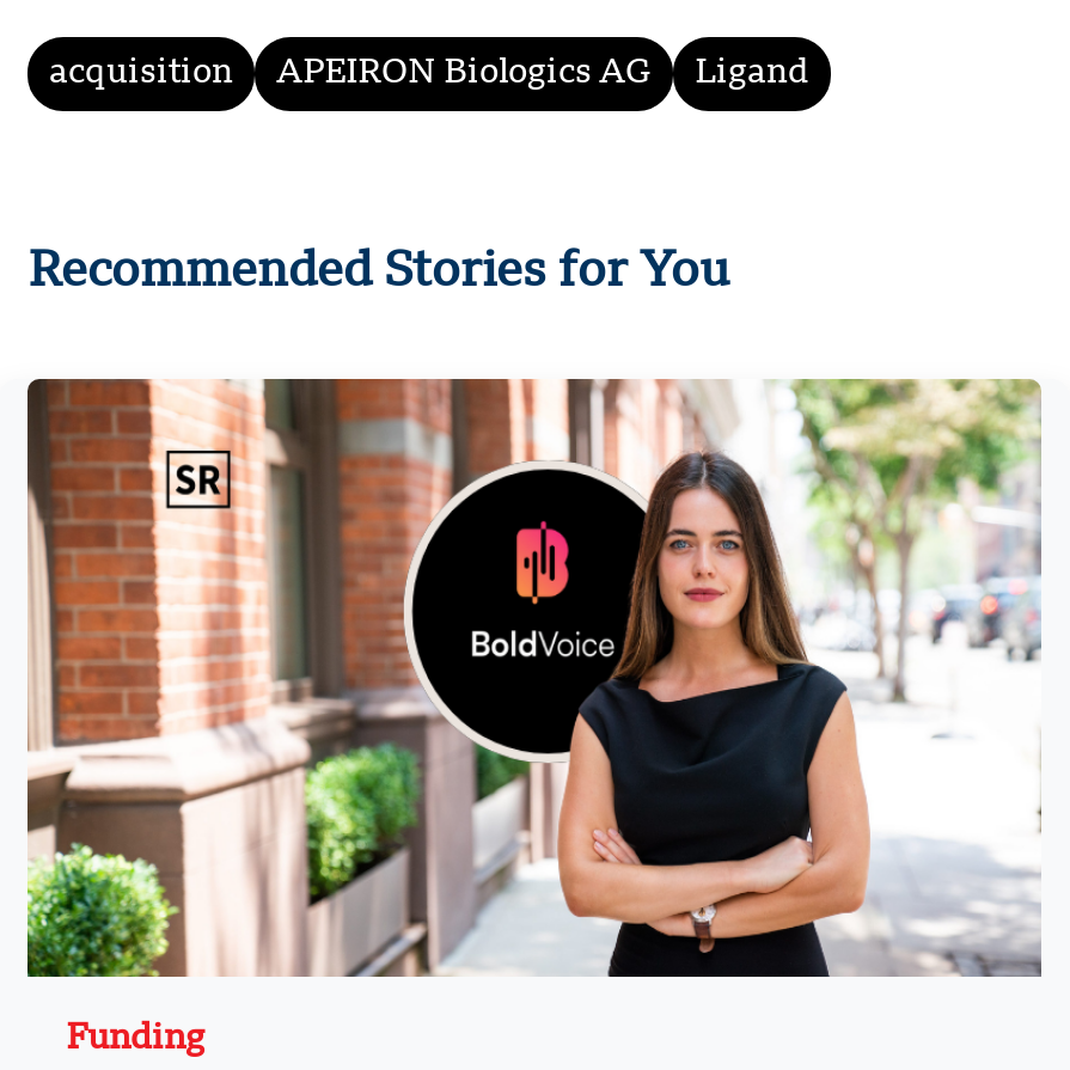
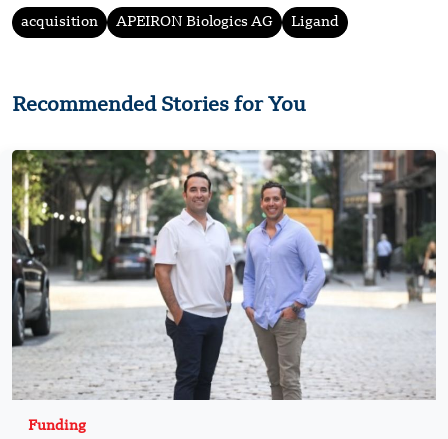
- [image]
+ [image]
